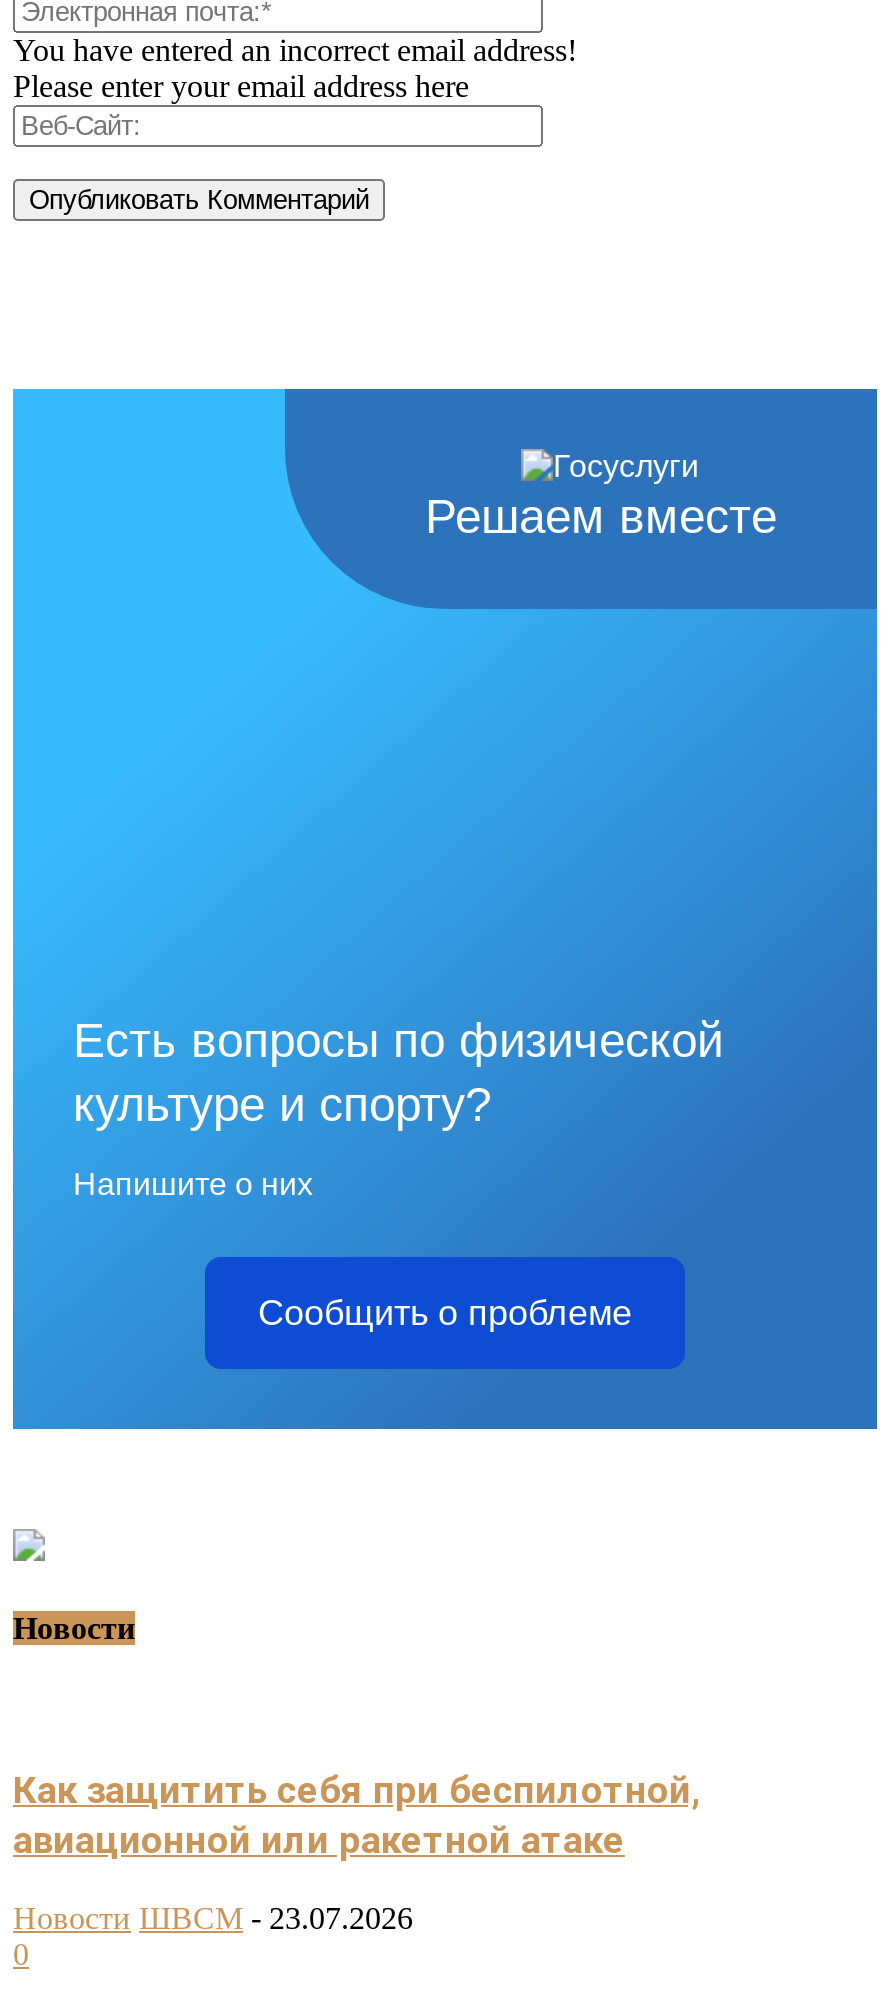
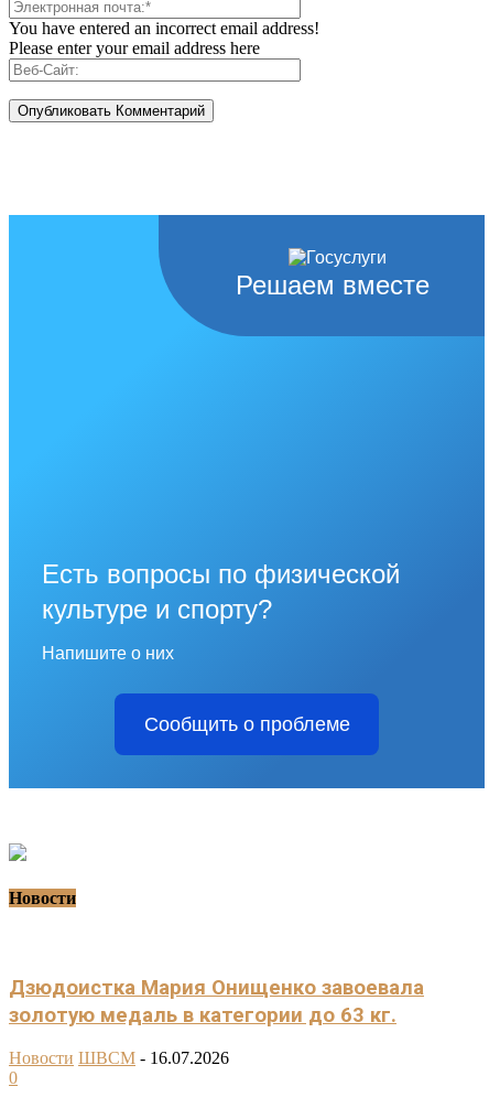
- Как защитить себя при беспилотной,
- авиационной или ракетной атаке
+ Дзюдоистка Мария Онищенко завоевала
+ золотую медаль в категории до 63 кг.

- Новости ШВСМ - 23.07.2026
+ Новости ШВСМ - 16.07.2026
